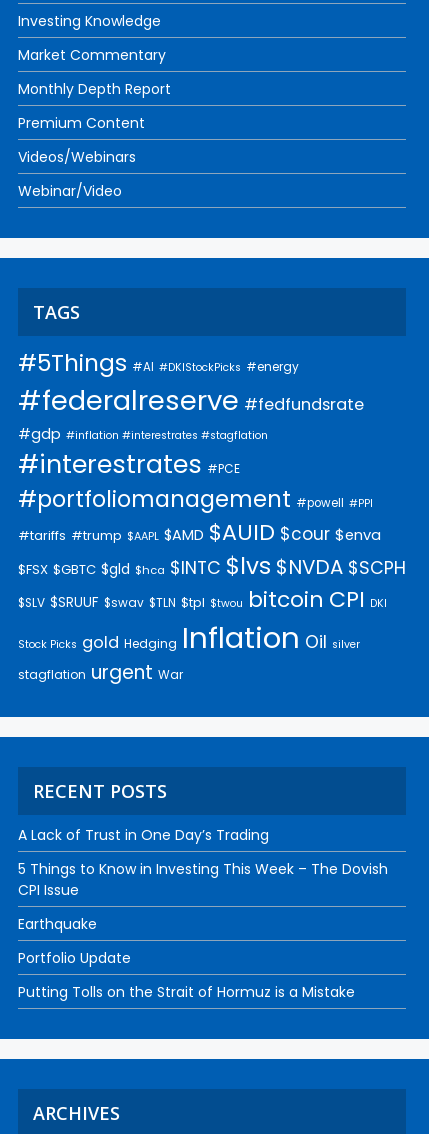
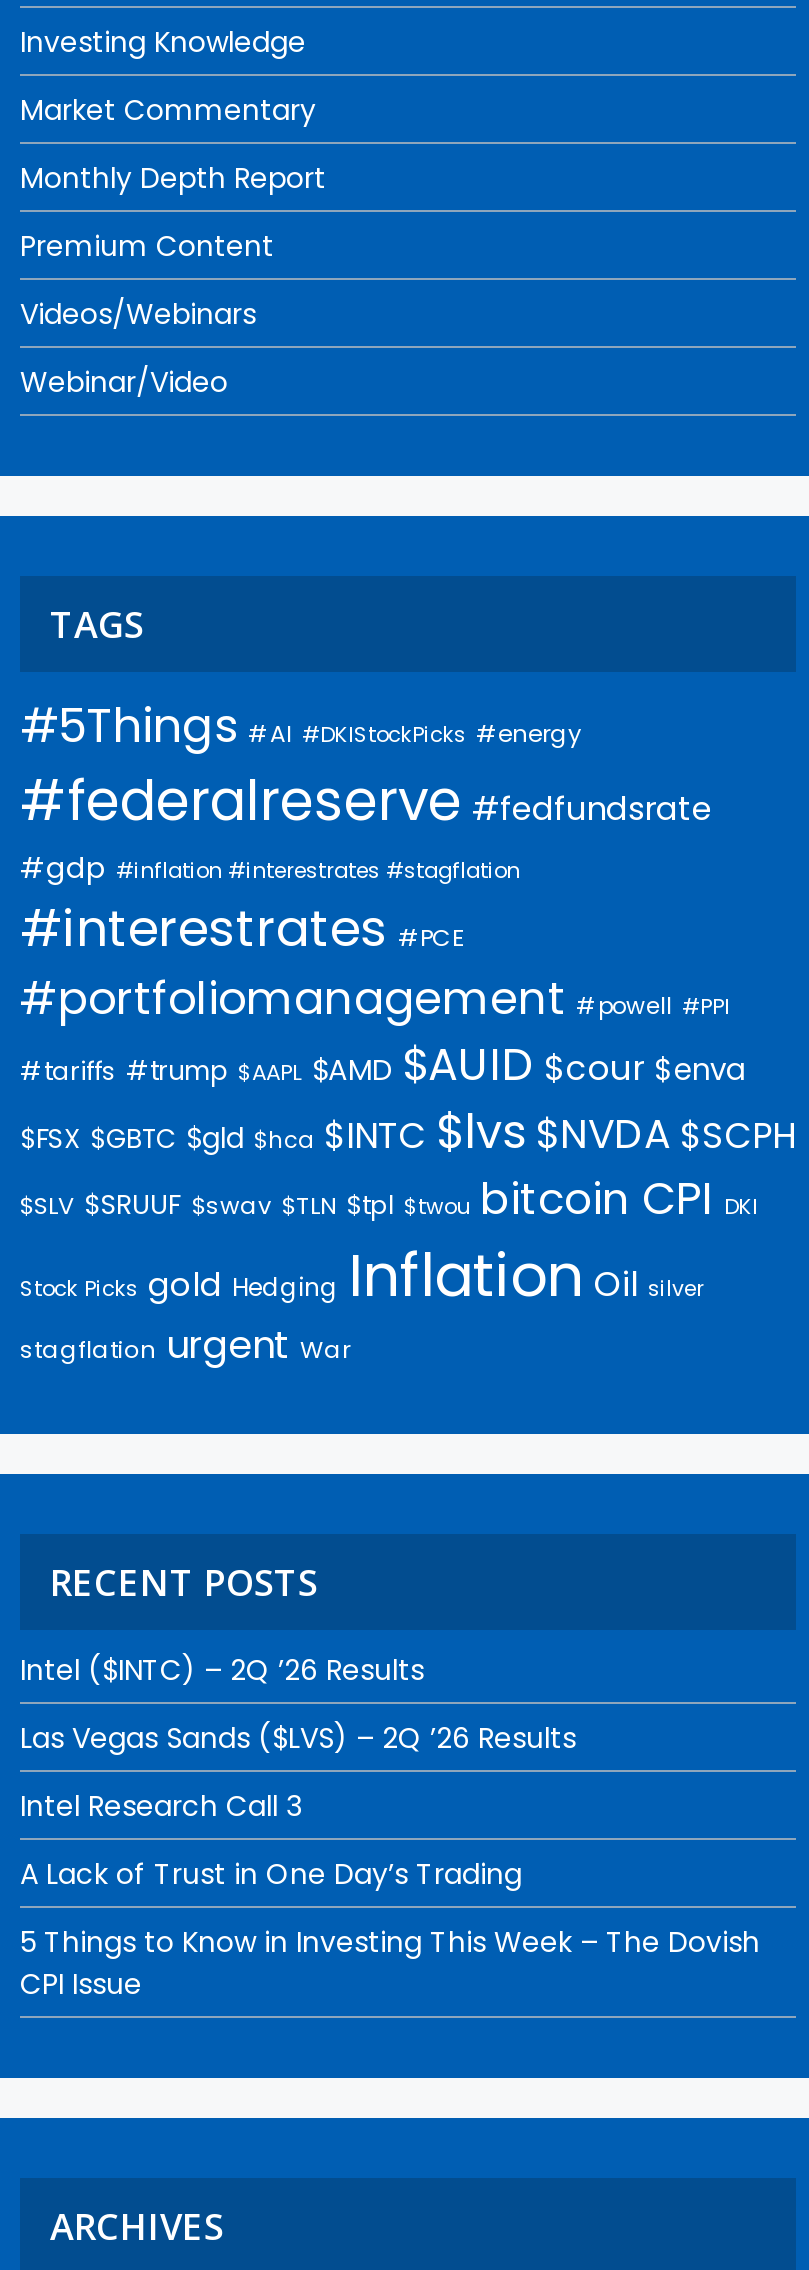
+ Intel ($INTC) – 2Q ’26 Results
+ Las Vegas Sands ($LVS) – 2Q ’26 Results
+ Intel Research Call 3

moved down: A Lack of Trust in One Day’s Trading | 5 Things to Know in Investing This Week – The Dovish | CPI Issue

- Earthquake
- Portfolio Update
- Putting Tolls on the Strait of Hormuz is a Mistake
